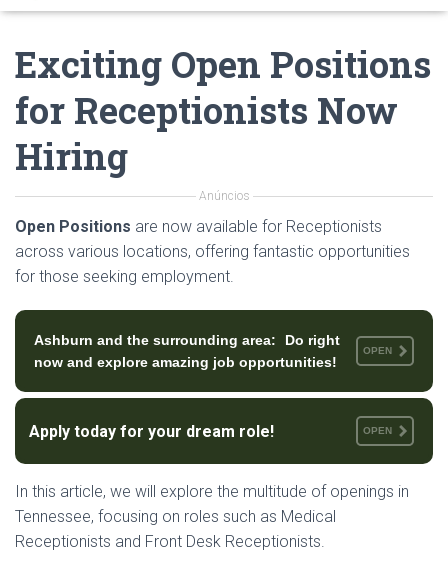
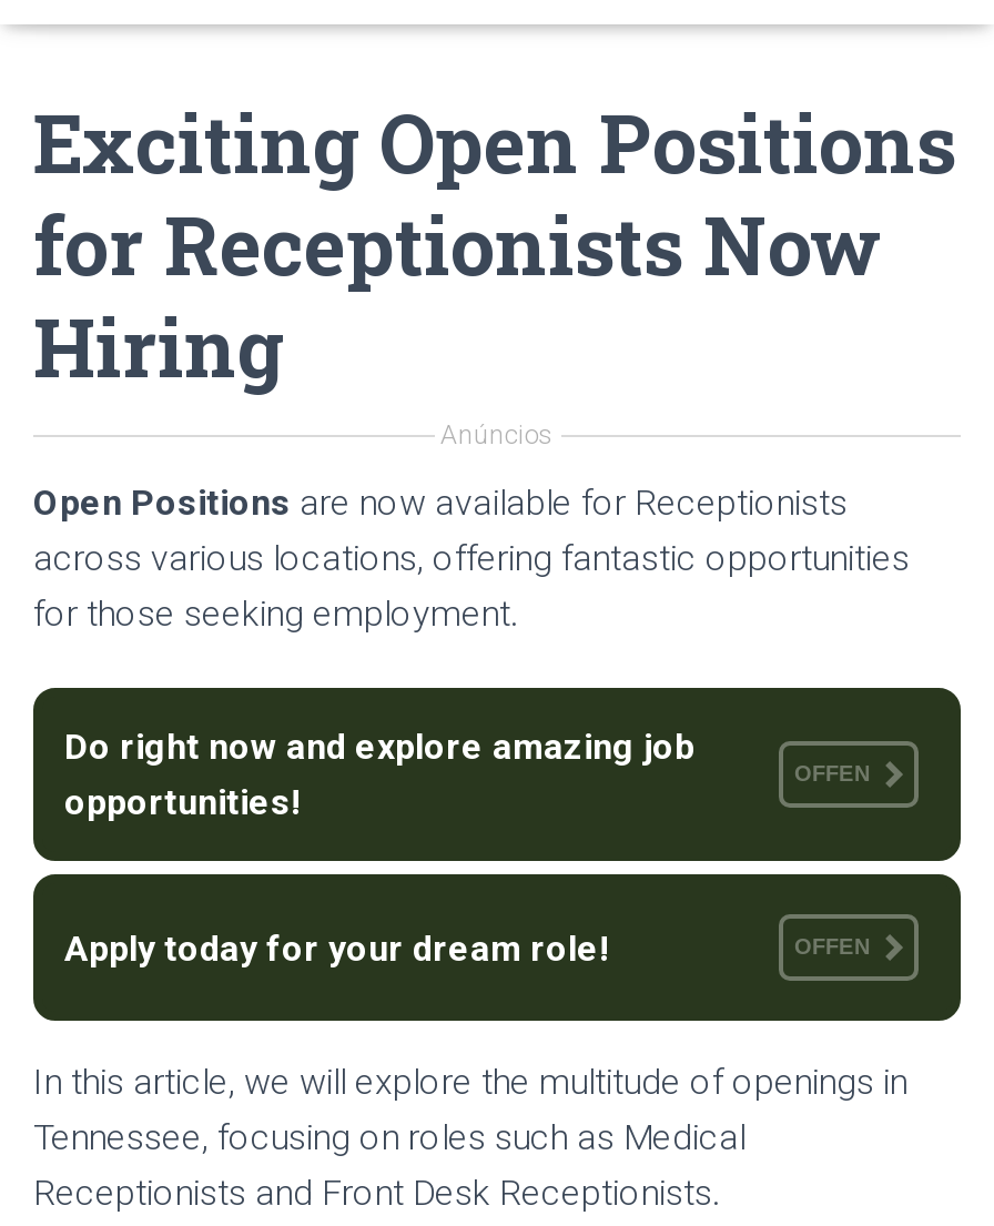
- Ashburn and the surrounding area: Do right
- now and explore amazing job opportunities!
+ Do right now and explore amazing job
+ opportunities!

- OPEN
+ OFFEN

- OPEN
+ OFFEN
